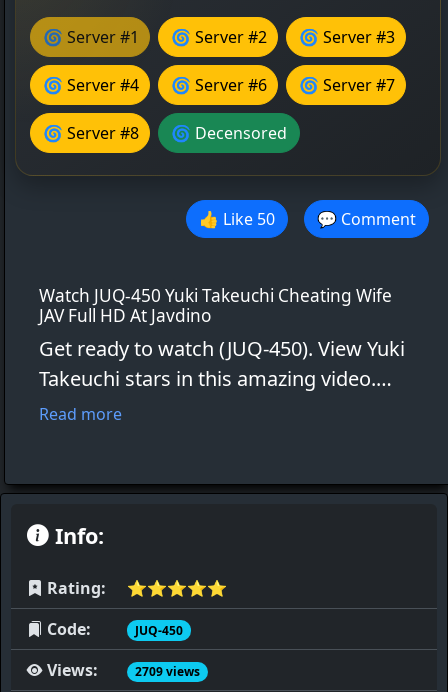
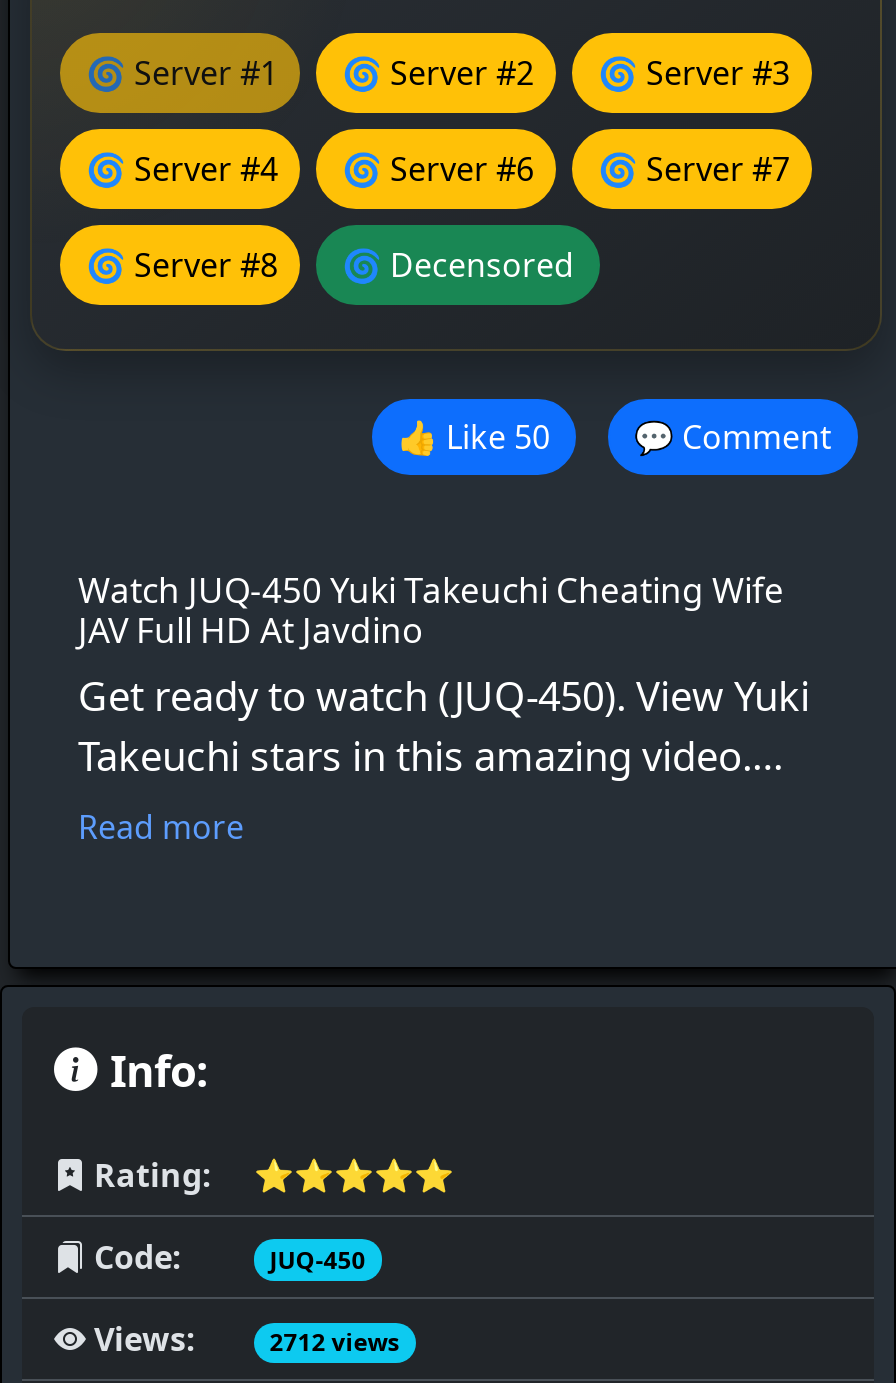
- 2709 views
+ 2712 views
